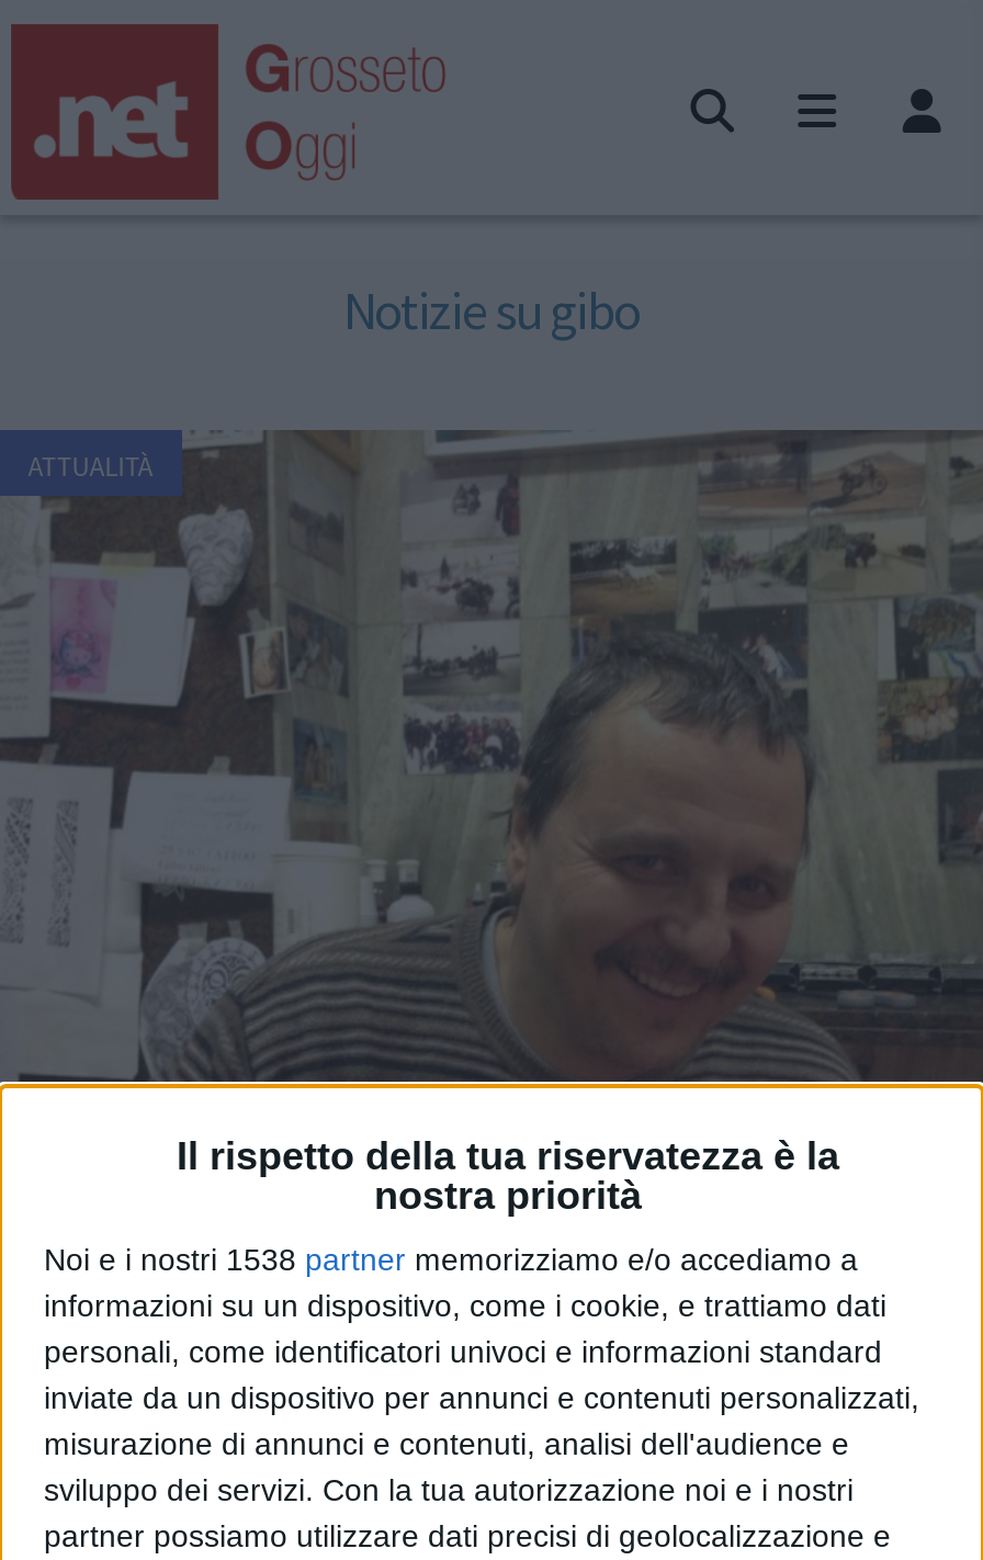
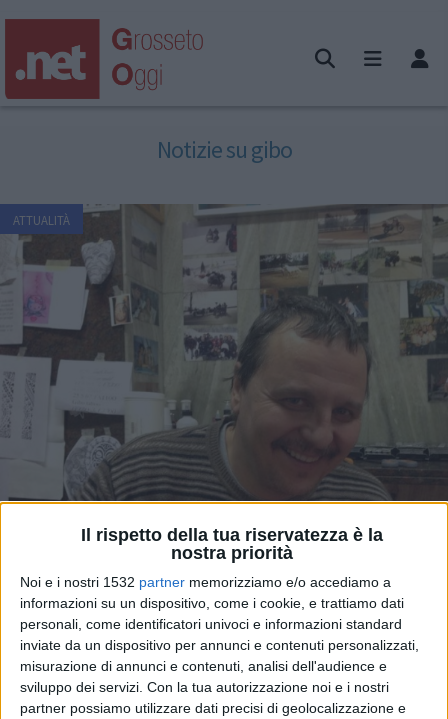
- Noi e i nostri 1538 partner memorizziamo e/o accediamo a
+ Noi e i nostri 1532 partner memorizziamo e/o accediamo a
